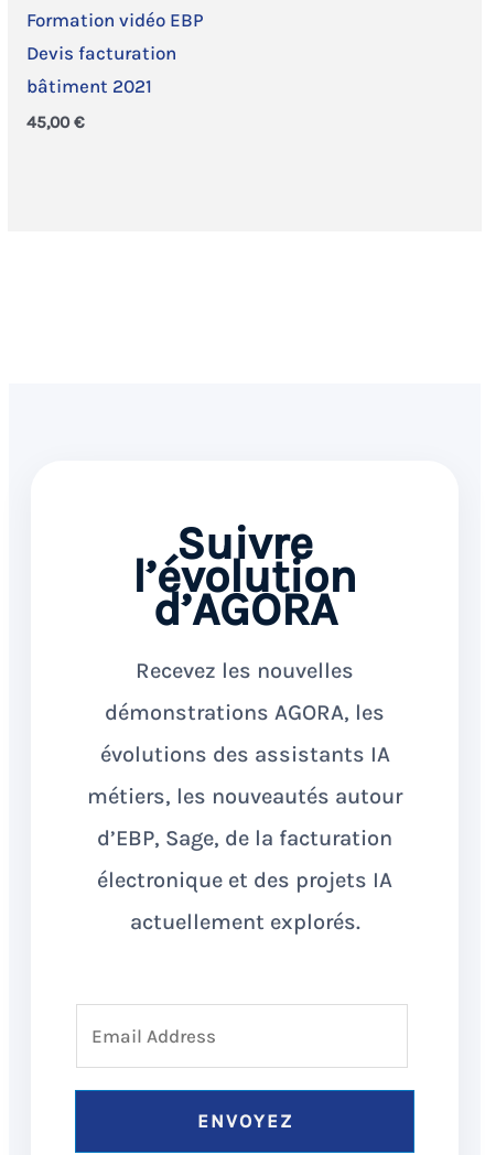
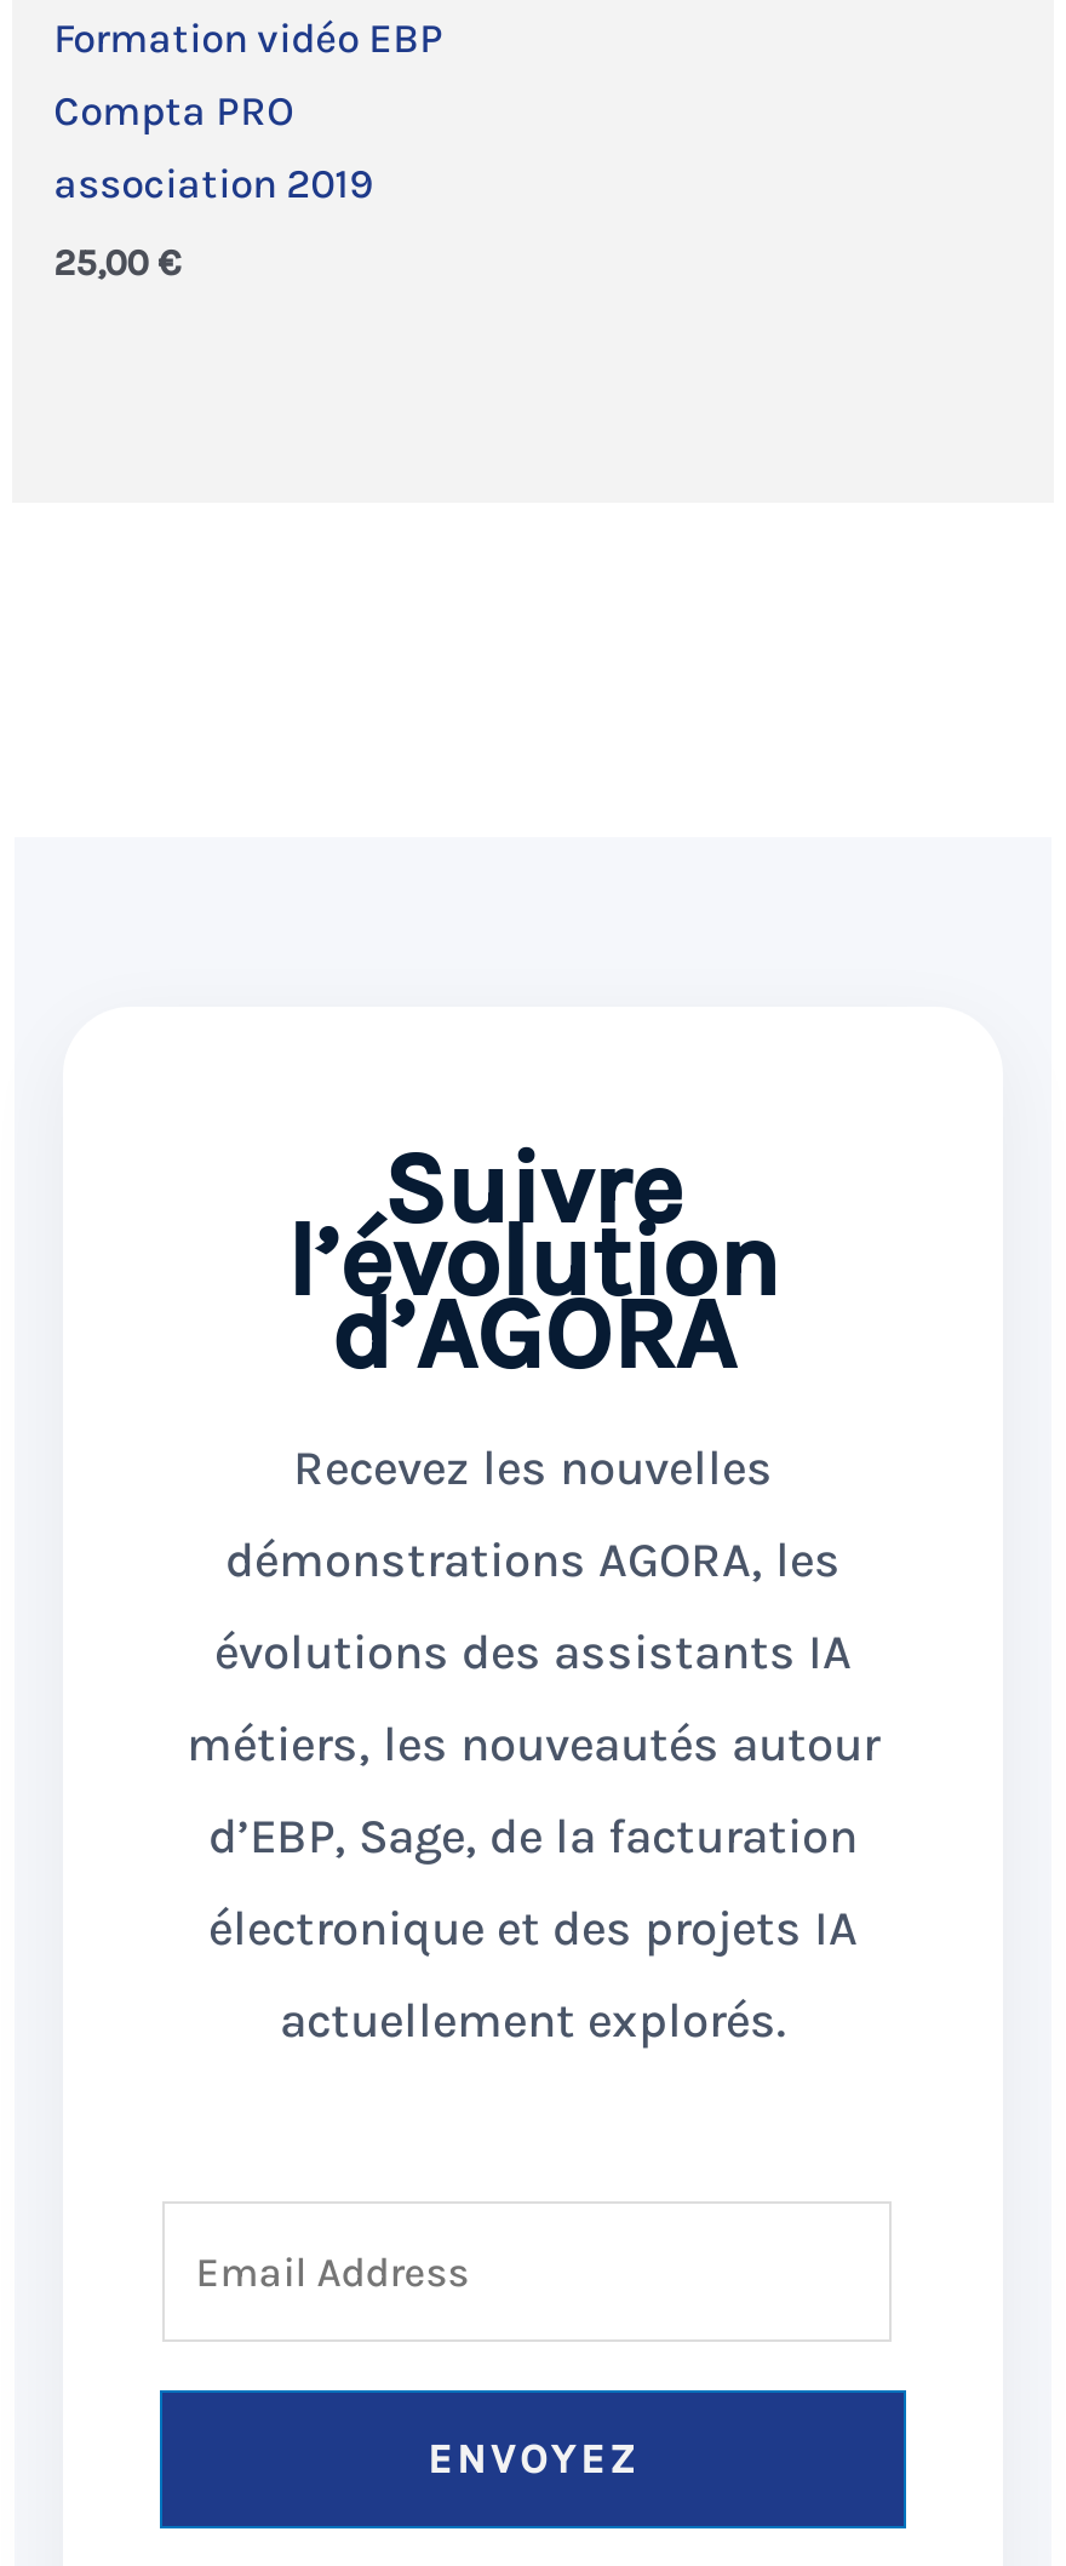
- Devis facturation
+ Compta PRO

- bâtiment 2021
+ association 2019

- 45,00 €
+ 25,00 €
